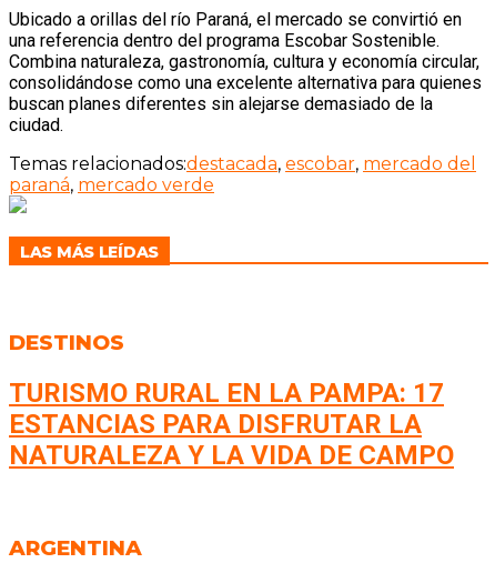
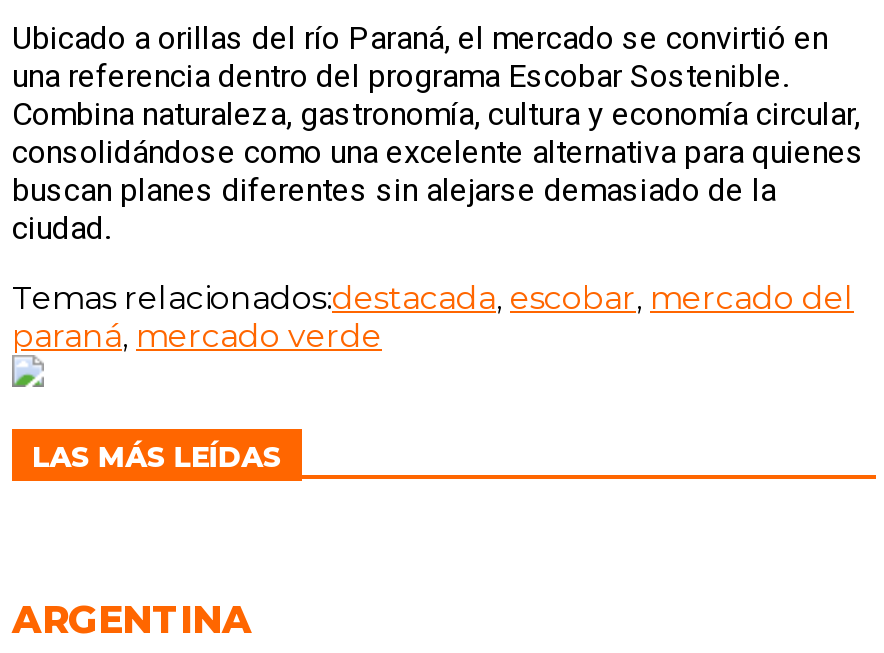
- DESTINOS
- TURISMO RURAL EN LA PAMPA: 17
- ESTANCIAS PARA DISFRUTAR LA
- NATURALEZA Y LA VIDA DE CAMPO
